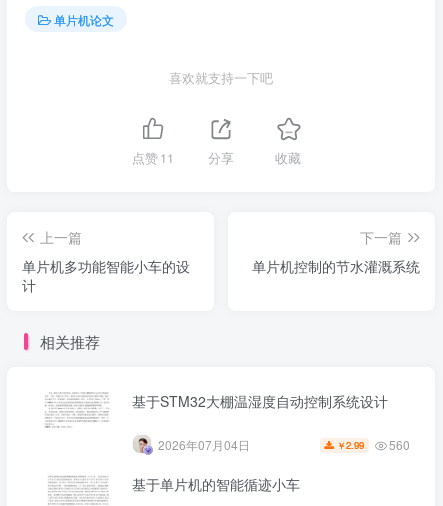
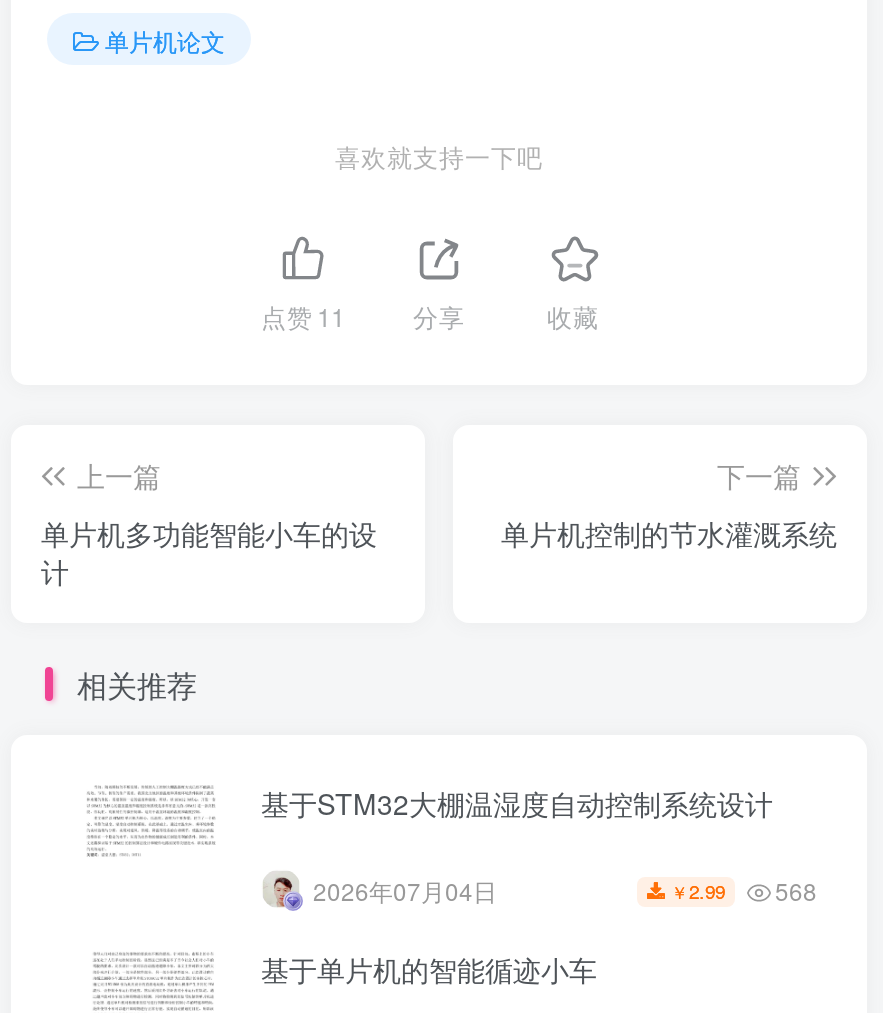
- ￥2.99 560
+ ￥2.99 568
